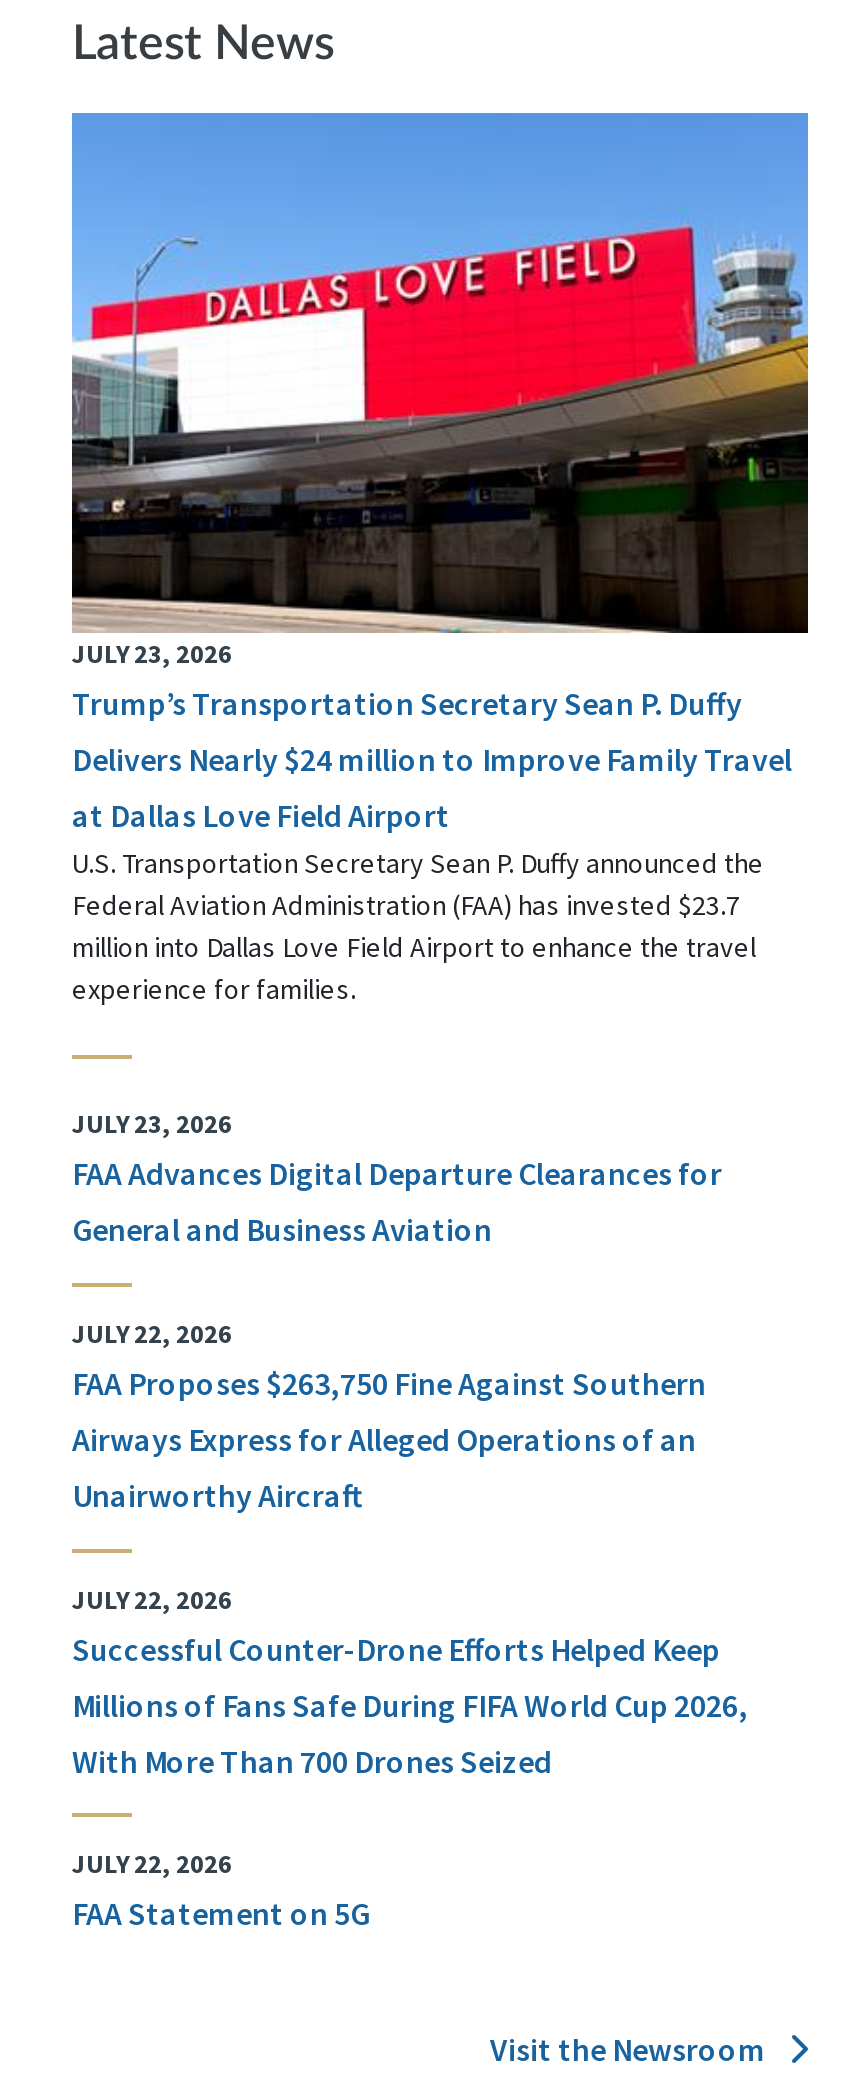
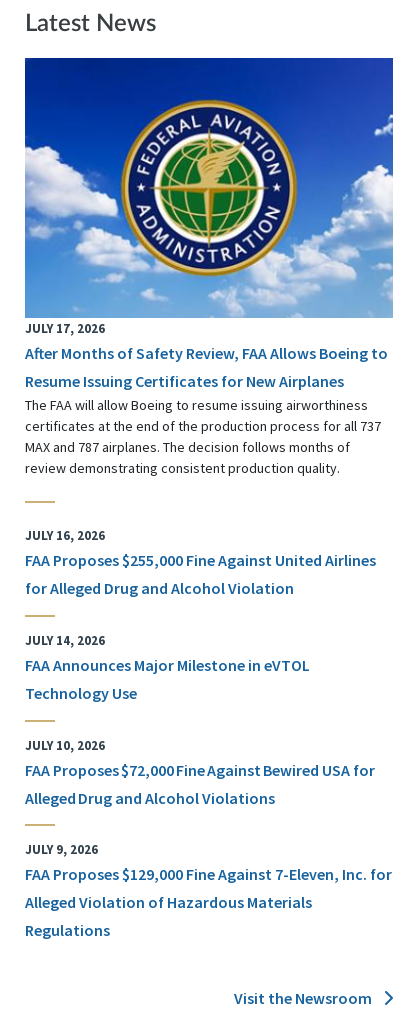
- [image]
- JULY 23, 2026
- Trump’s Transportation Secretary Sean P. Duffy
- Delivers Nearly $24 million to Improve Family Travel
- at Dallas Love Field Airport
- U.S. Transportation Secretary Sean P. Duffy announced the
- Federal Aviation Administration (FAA) has invested $23.7
- million into Dallas Love Field Airport to enhance the travel
- experience for families.
+ [image]
+ JULY 17, 2026
+ After Months of Safety Review, FAA Allows Boeing to
+ Resume Issuing Certificates for New Airplanes
+ The FAA will allow Boeing to resume issuing airworthiness
+ certificates at the end of the production process for all 737
+ MAX and 787 airplanes. The decision follows months of
+ review demonstrating consistent production quality.

- JULY 23, 2026
- FAA Advances Digital Departure Clearances for
- General and Business Aviation
+ JULY 16, 2026
+ FAA Proposes $255,000 Fine Against United Airlines
+ for Alleged Drug and Alcohol Violation

- JULY 22, 2026
- FAA Proposes $263,750 Fine Against Southern
- Airways Express for Alleged Operations of an
- Unairworthy Aircraft
+ JULY 14, 2026
+ FAA Announces Major Milestone in eVTOL
+ Technology Use

- JULY 22, 2026
- Successful Counter-Drone Efforts Helped Keep
- Millions of Fans Safe During FIFA World Cup 2026,
- With More Than 700 Drones Seized
+ JULY 10, 2026
+ FAA Proposes $72,000 Fine Against Bewired USA for
+ Alleged Drug and Alcohol Violations

- JULY 22, 2026
- FAA Statement on 5G
+ JULY 9, 2026
+ FAA Proposes $129,000 Fine Against 7-Eleven, Inc. for
+ Alleged Violation of Hazardous Materials
+ Regulations
